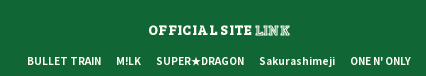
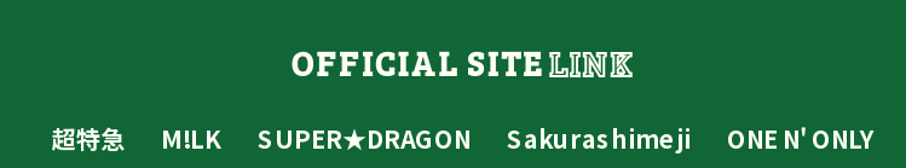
- BULLET TRAIN
+ 超特急
